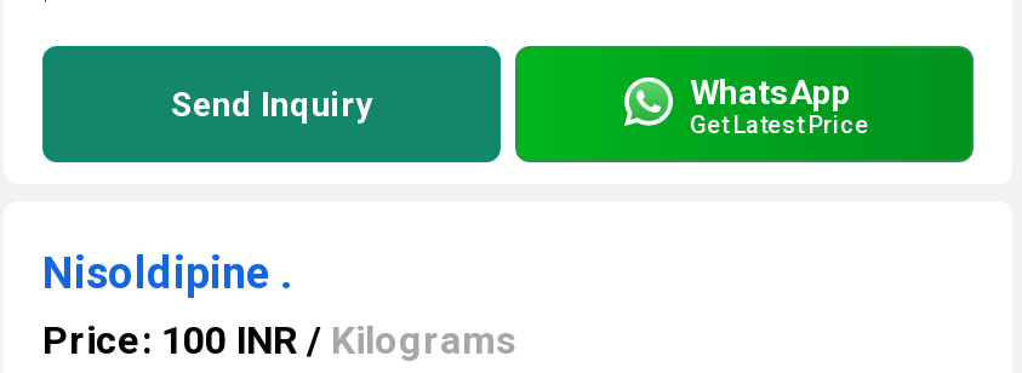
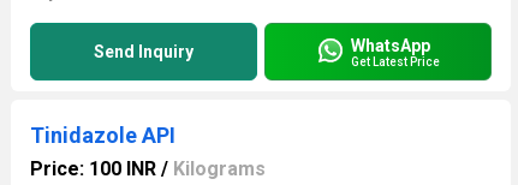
- Nisoldipine .
+ Tinidazole API
